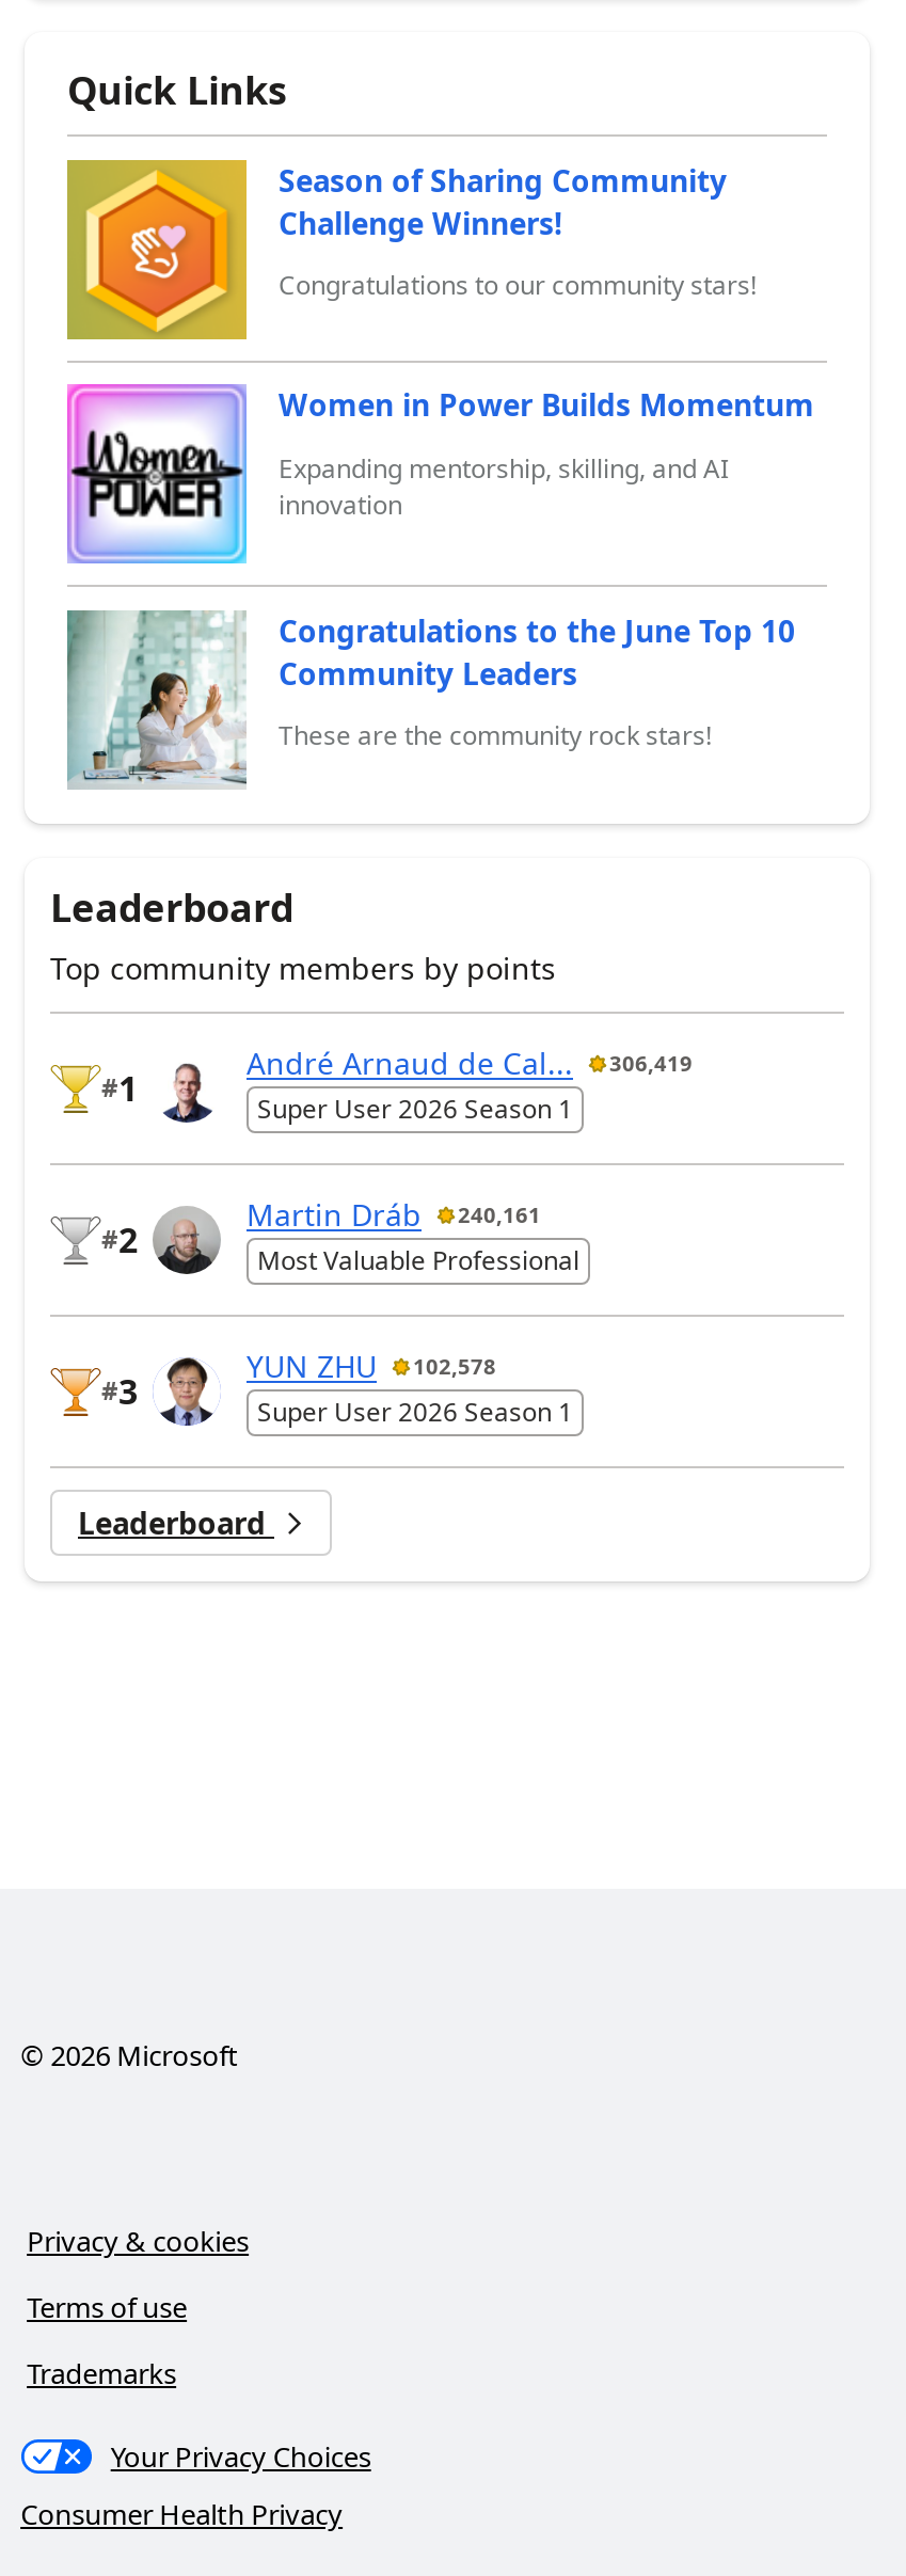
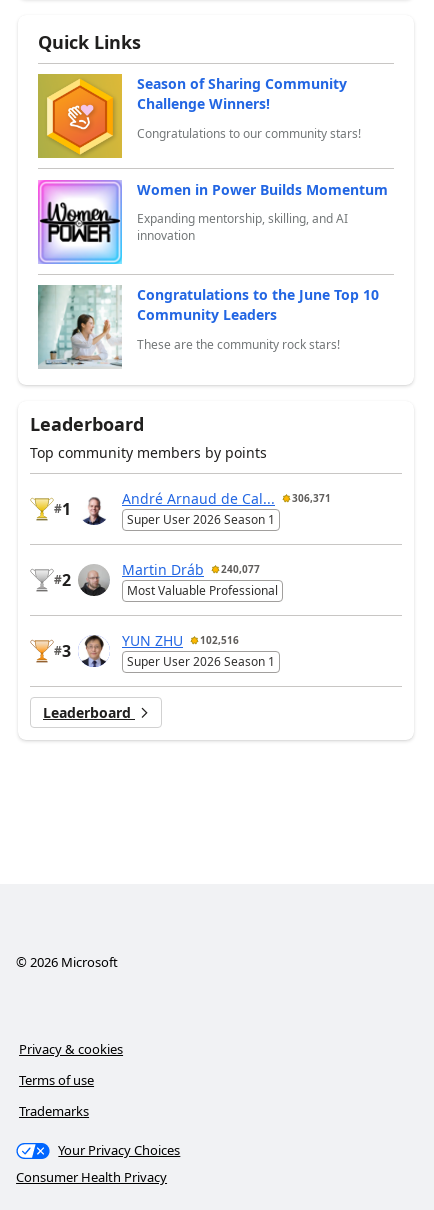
- André Arnaud de Cal... 306,419
+ André Arnaud de Cal... 306,371

- Martin Dráb 240,161
+ Martin Dráb 240,077

- YUN ZHU 102,578
+ YUN ZHU 102,516
